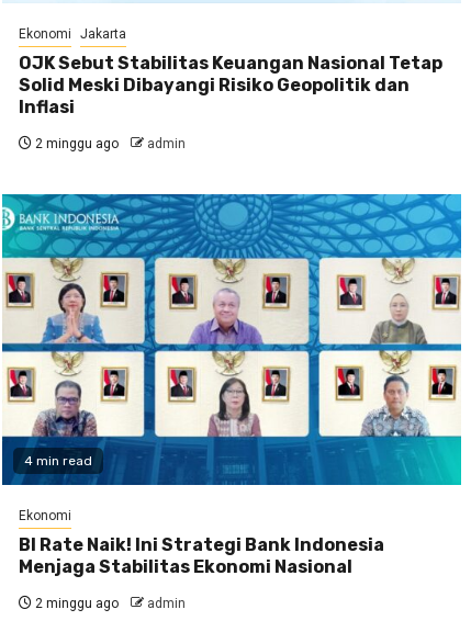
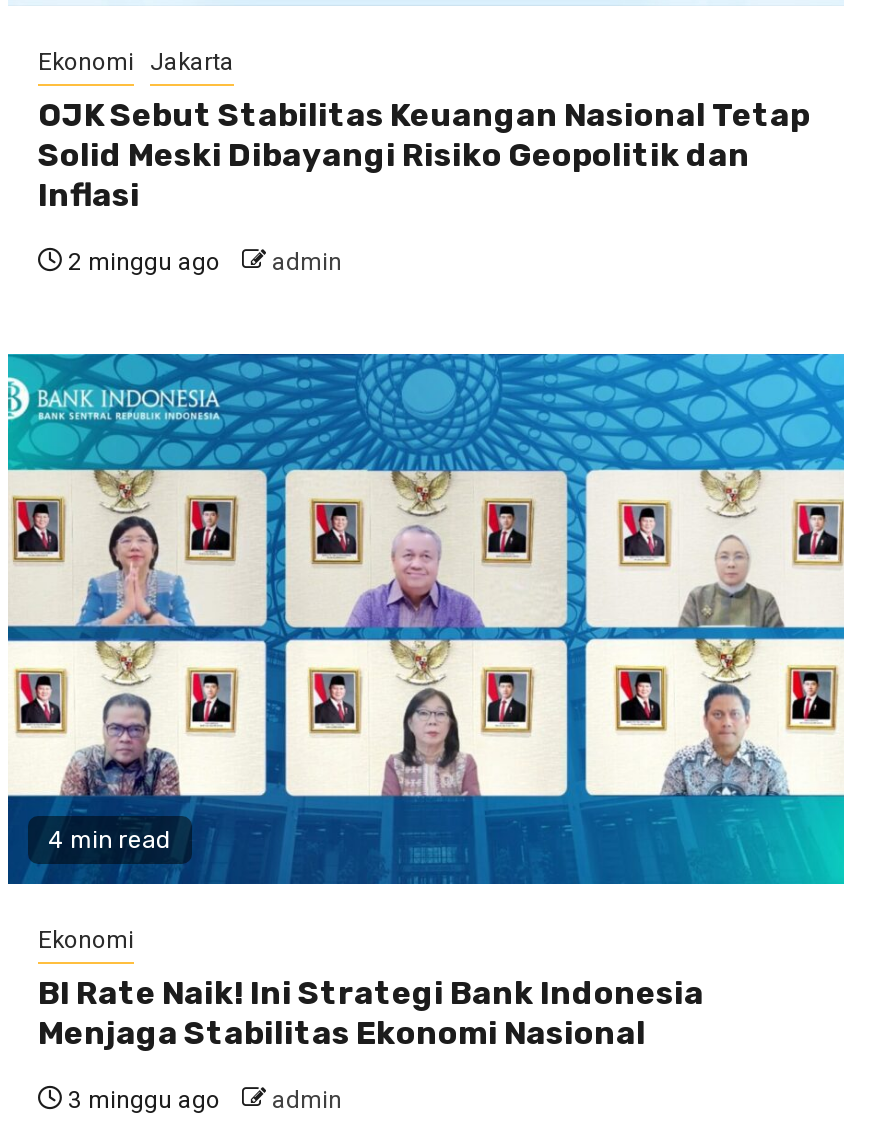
- 2 minggu ago admin
+ 3 minggu ago admin
